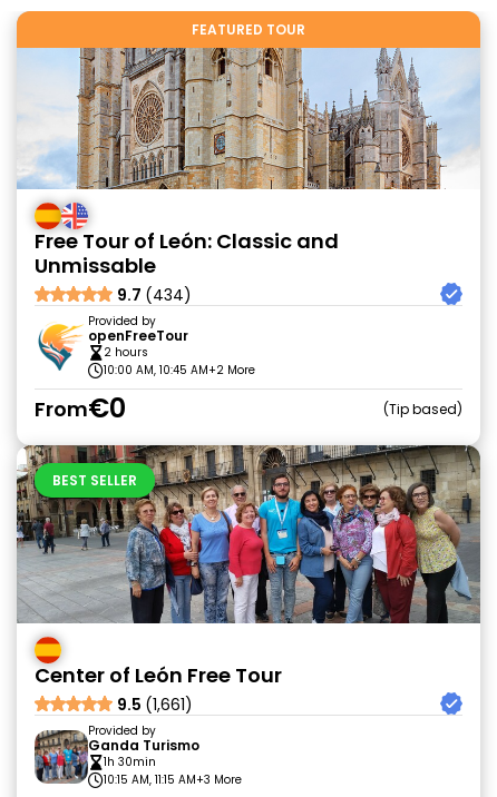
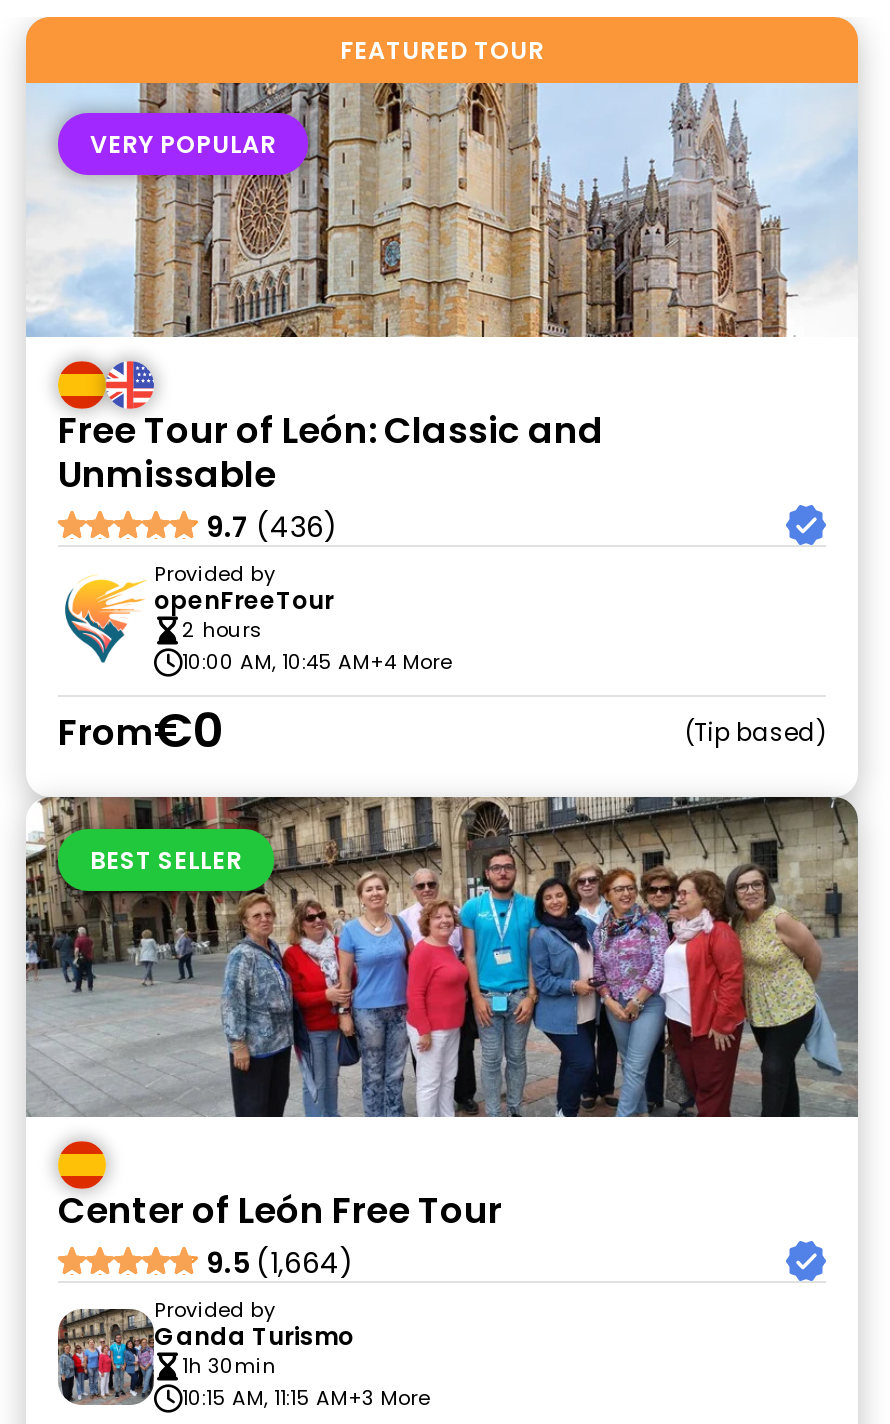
+ VERY POPULAR

- 9.7 (434)
+ 9.7 (436)

- 10:00 AM, 10:45 AM+2 More
+ 10:00 AM, 10:45 AM+4 More

- 9.5 (1,661)
+ 9.5 (1,664)
